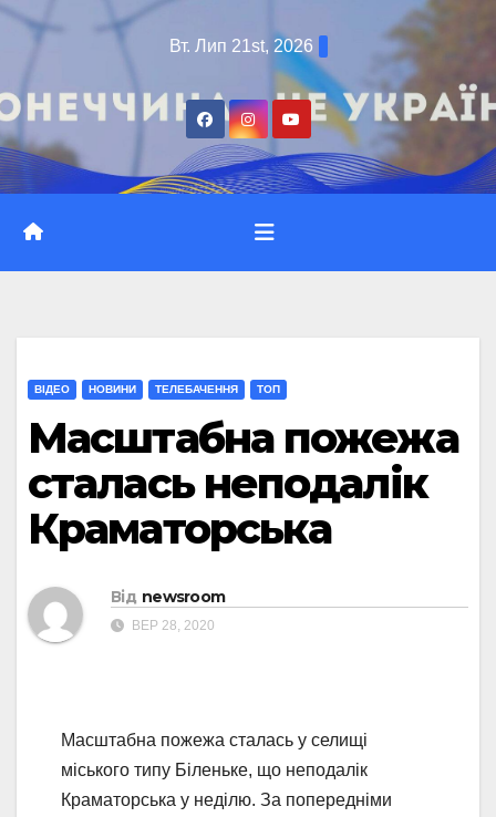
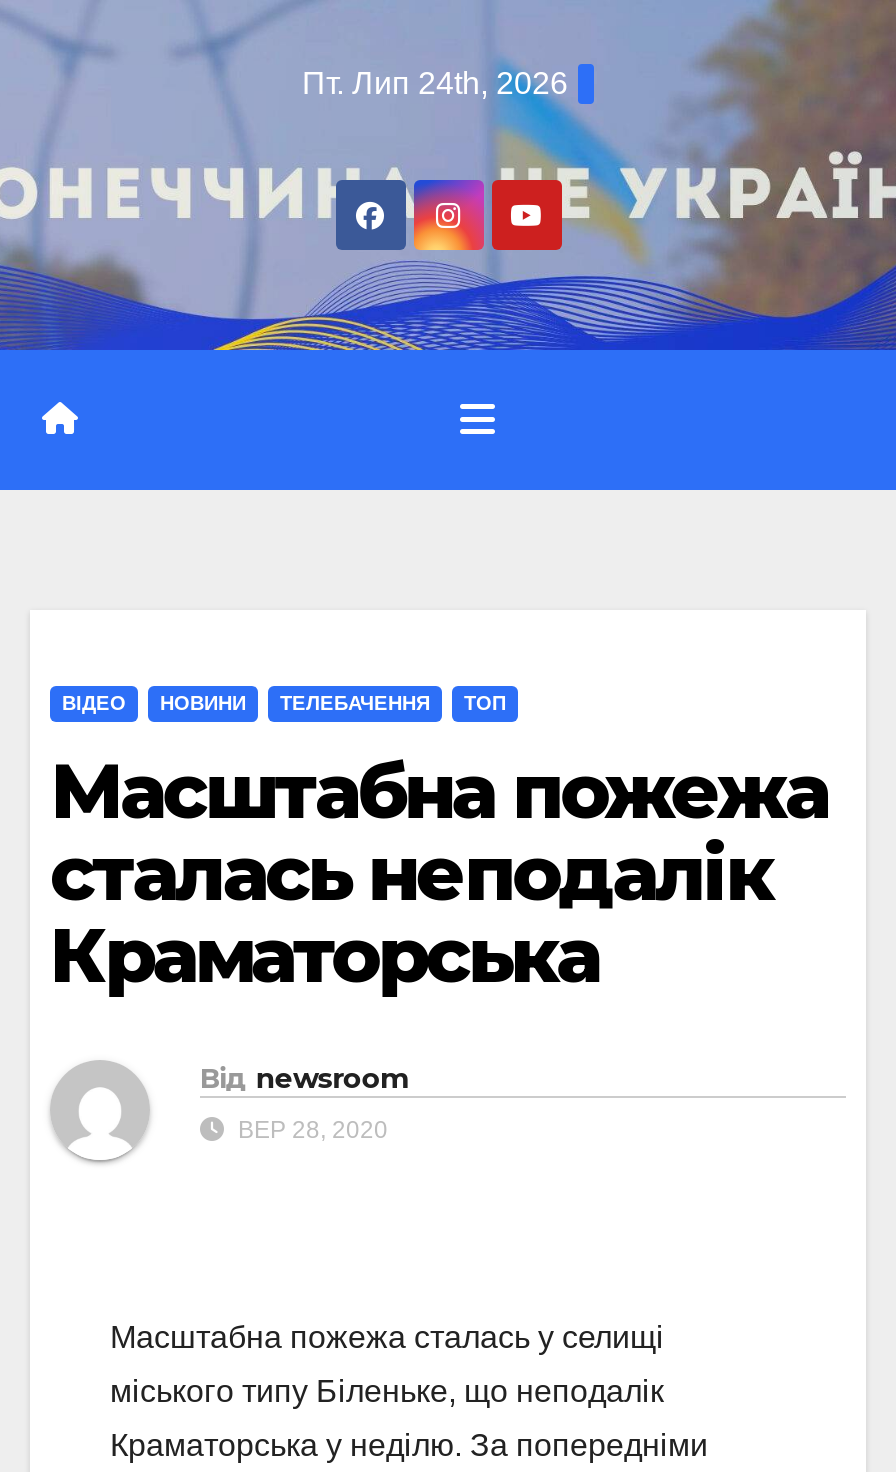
- Вт. Лип 21st, 2026
+ Пт. Лип 24th, 2026
